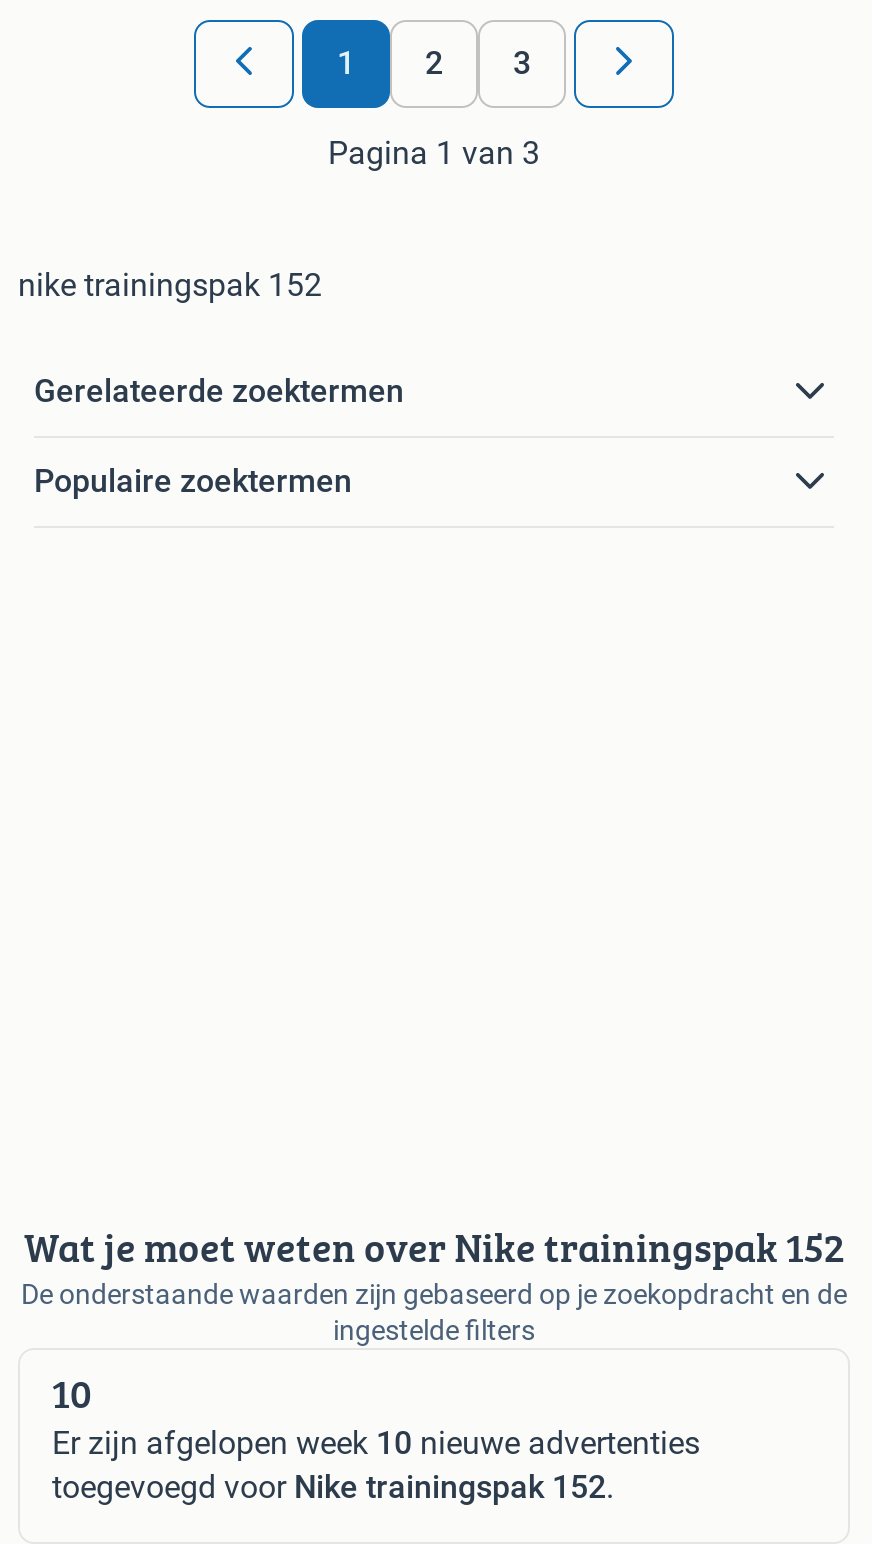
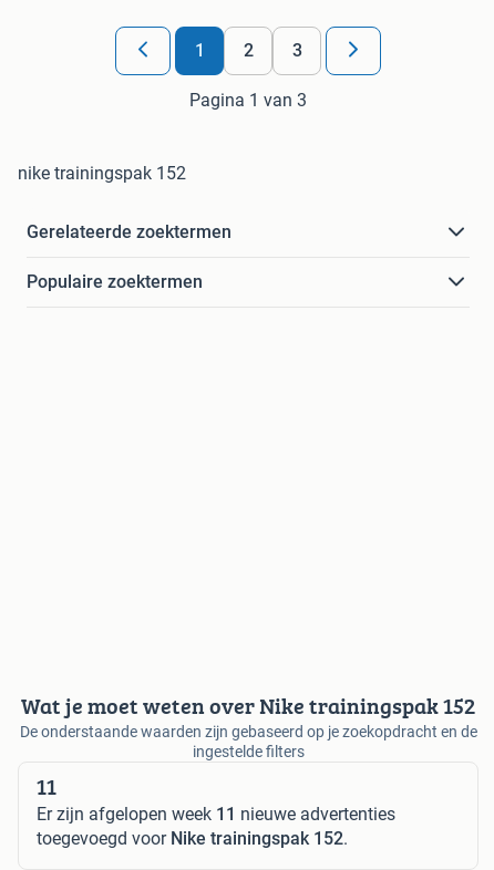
- 10
+ 11

- Er zijn afgelopen week 10 nieuwe advertenties
+ Er zijn afgelopen week 11 nieuwe advertenties
